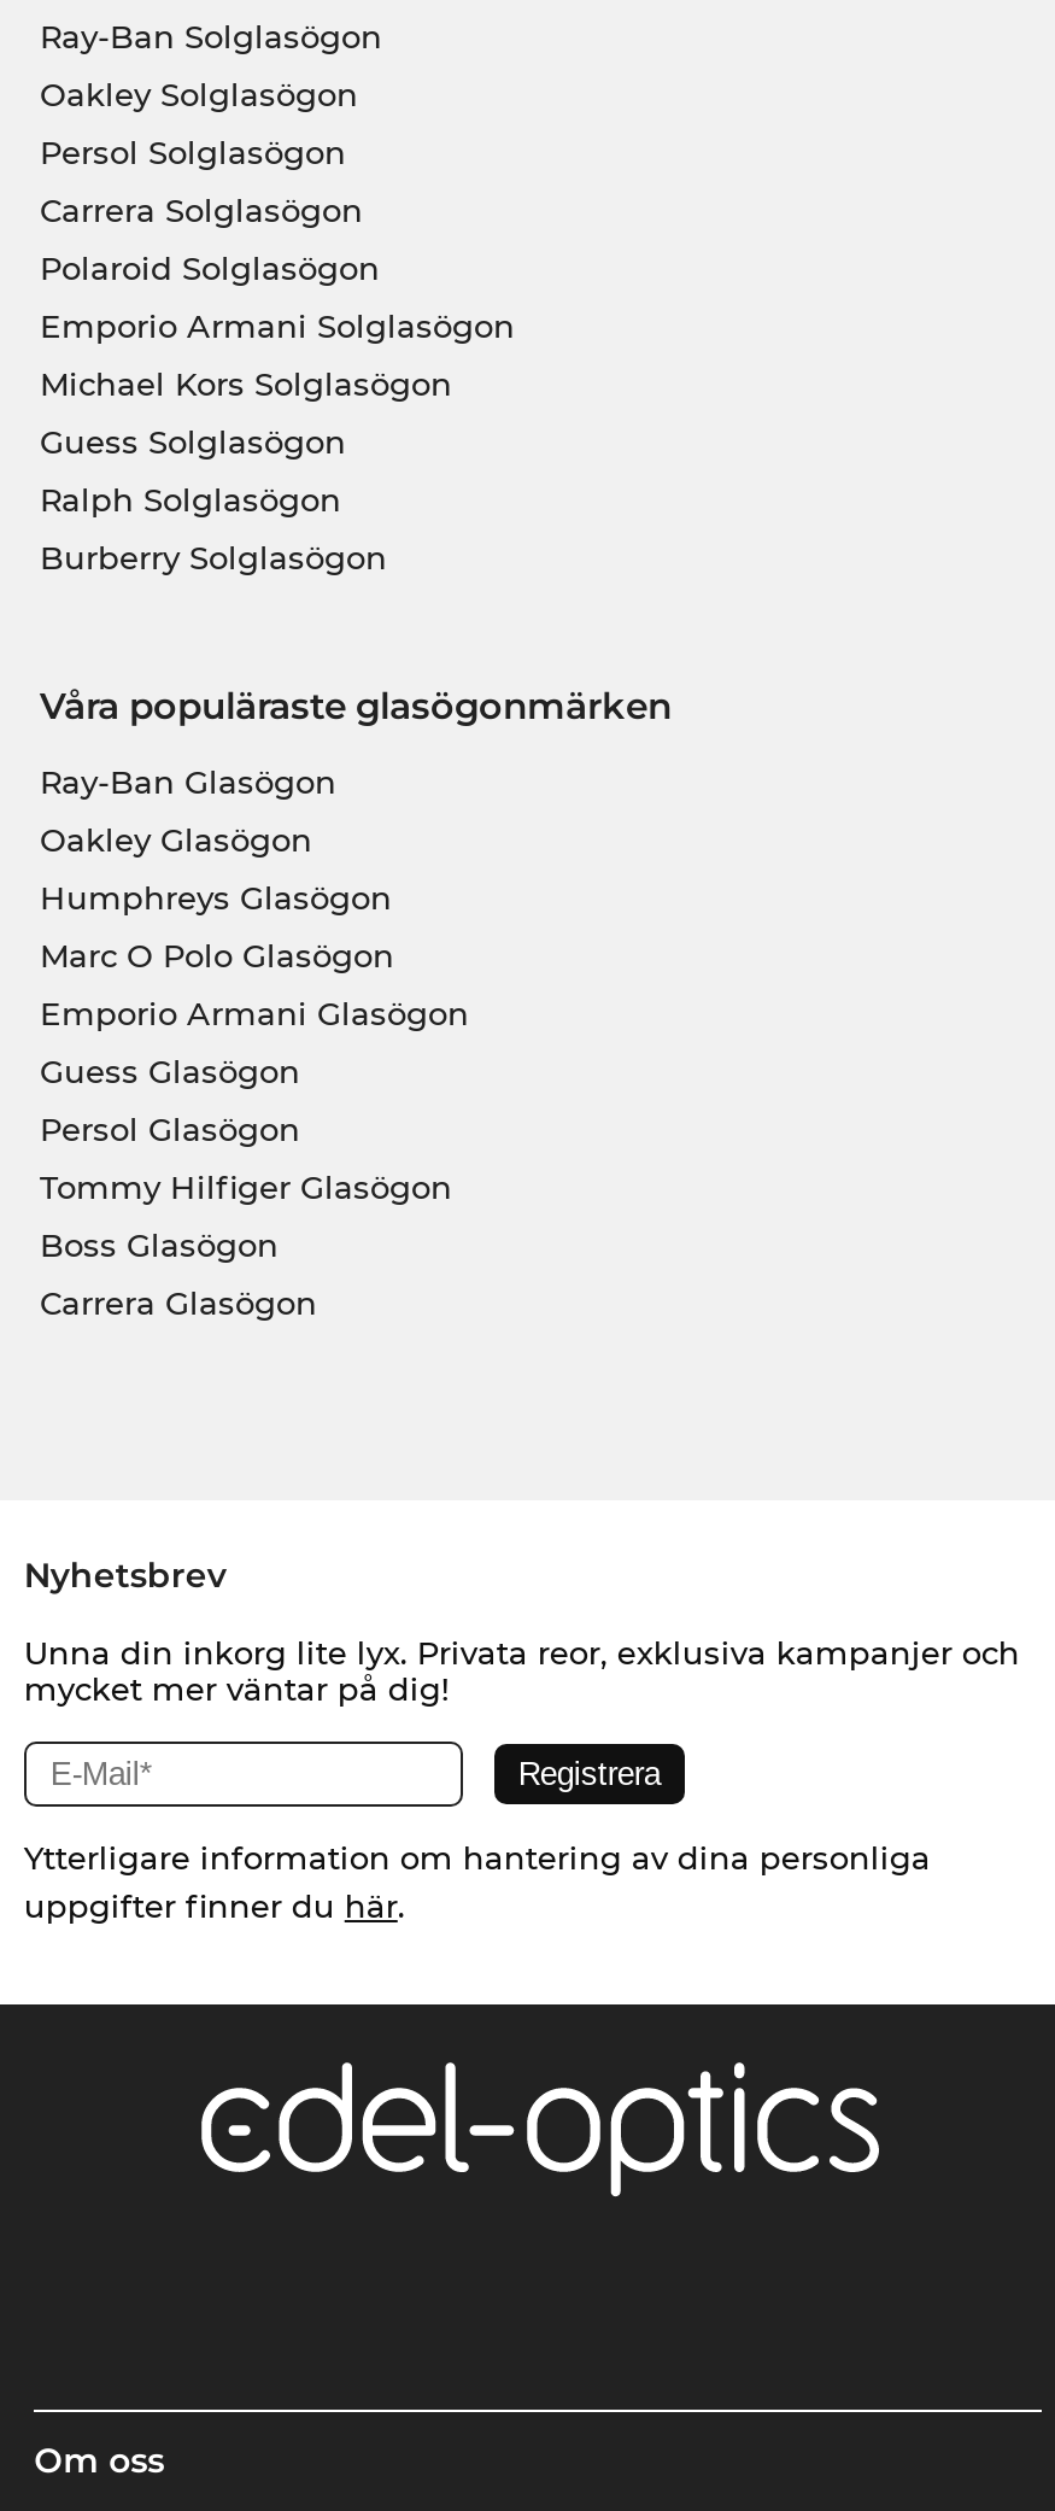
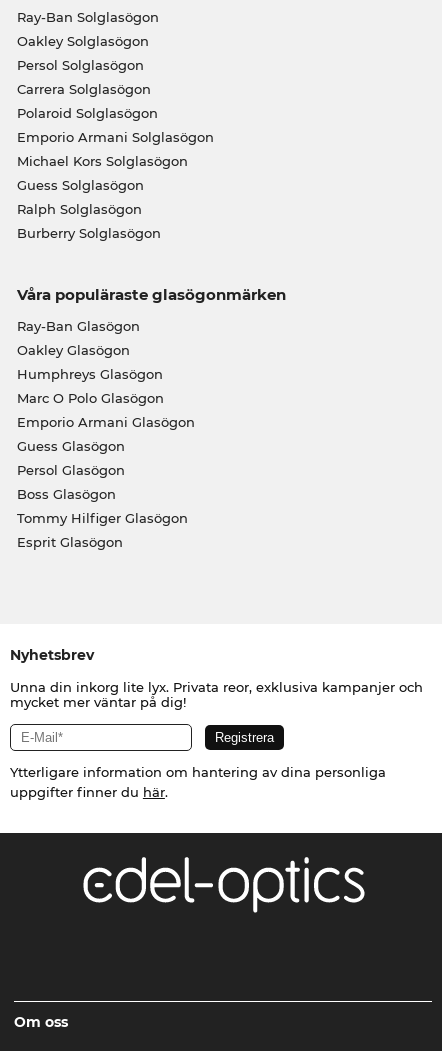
moved down: Tommy Hilfiger Glasögon

moved up: Boss Glasögon

- Carrera Glasögon
+ Esprit Glasögon
